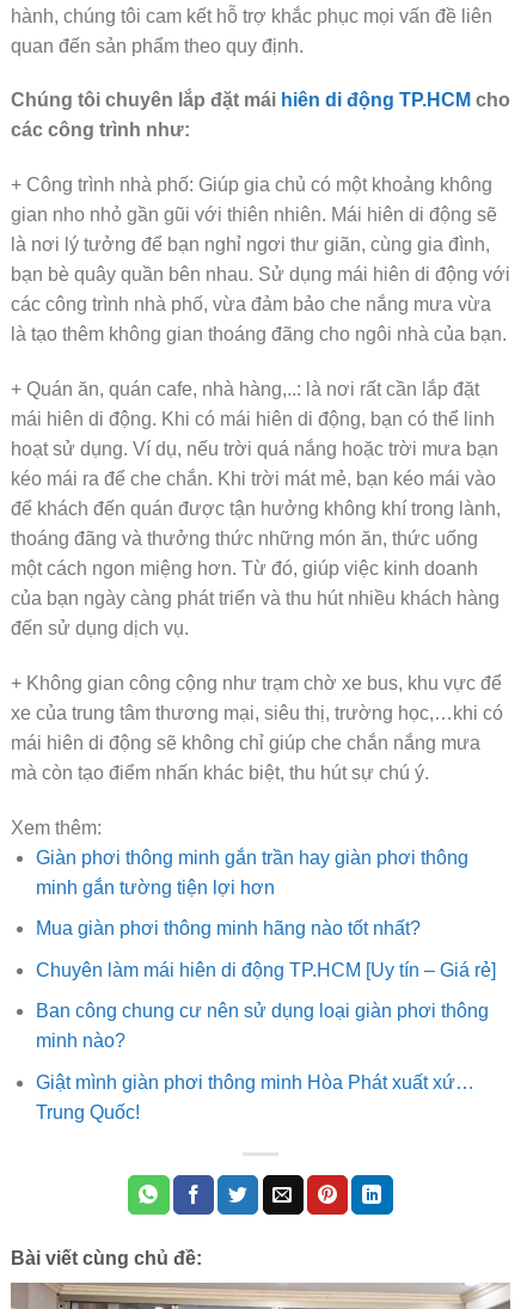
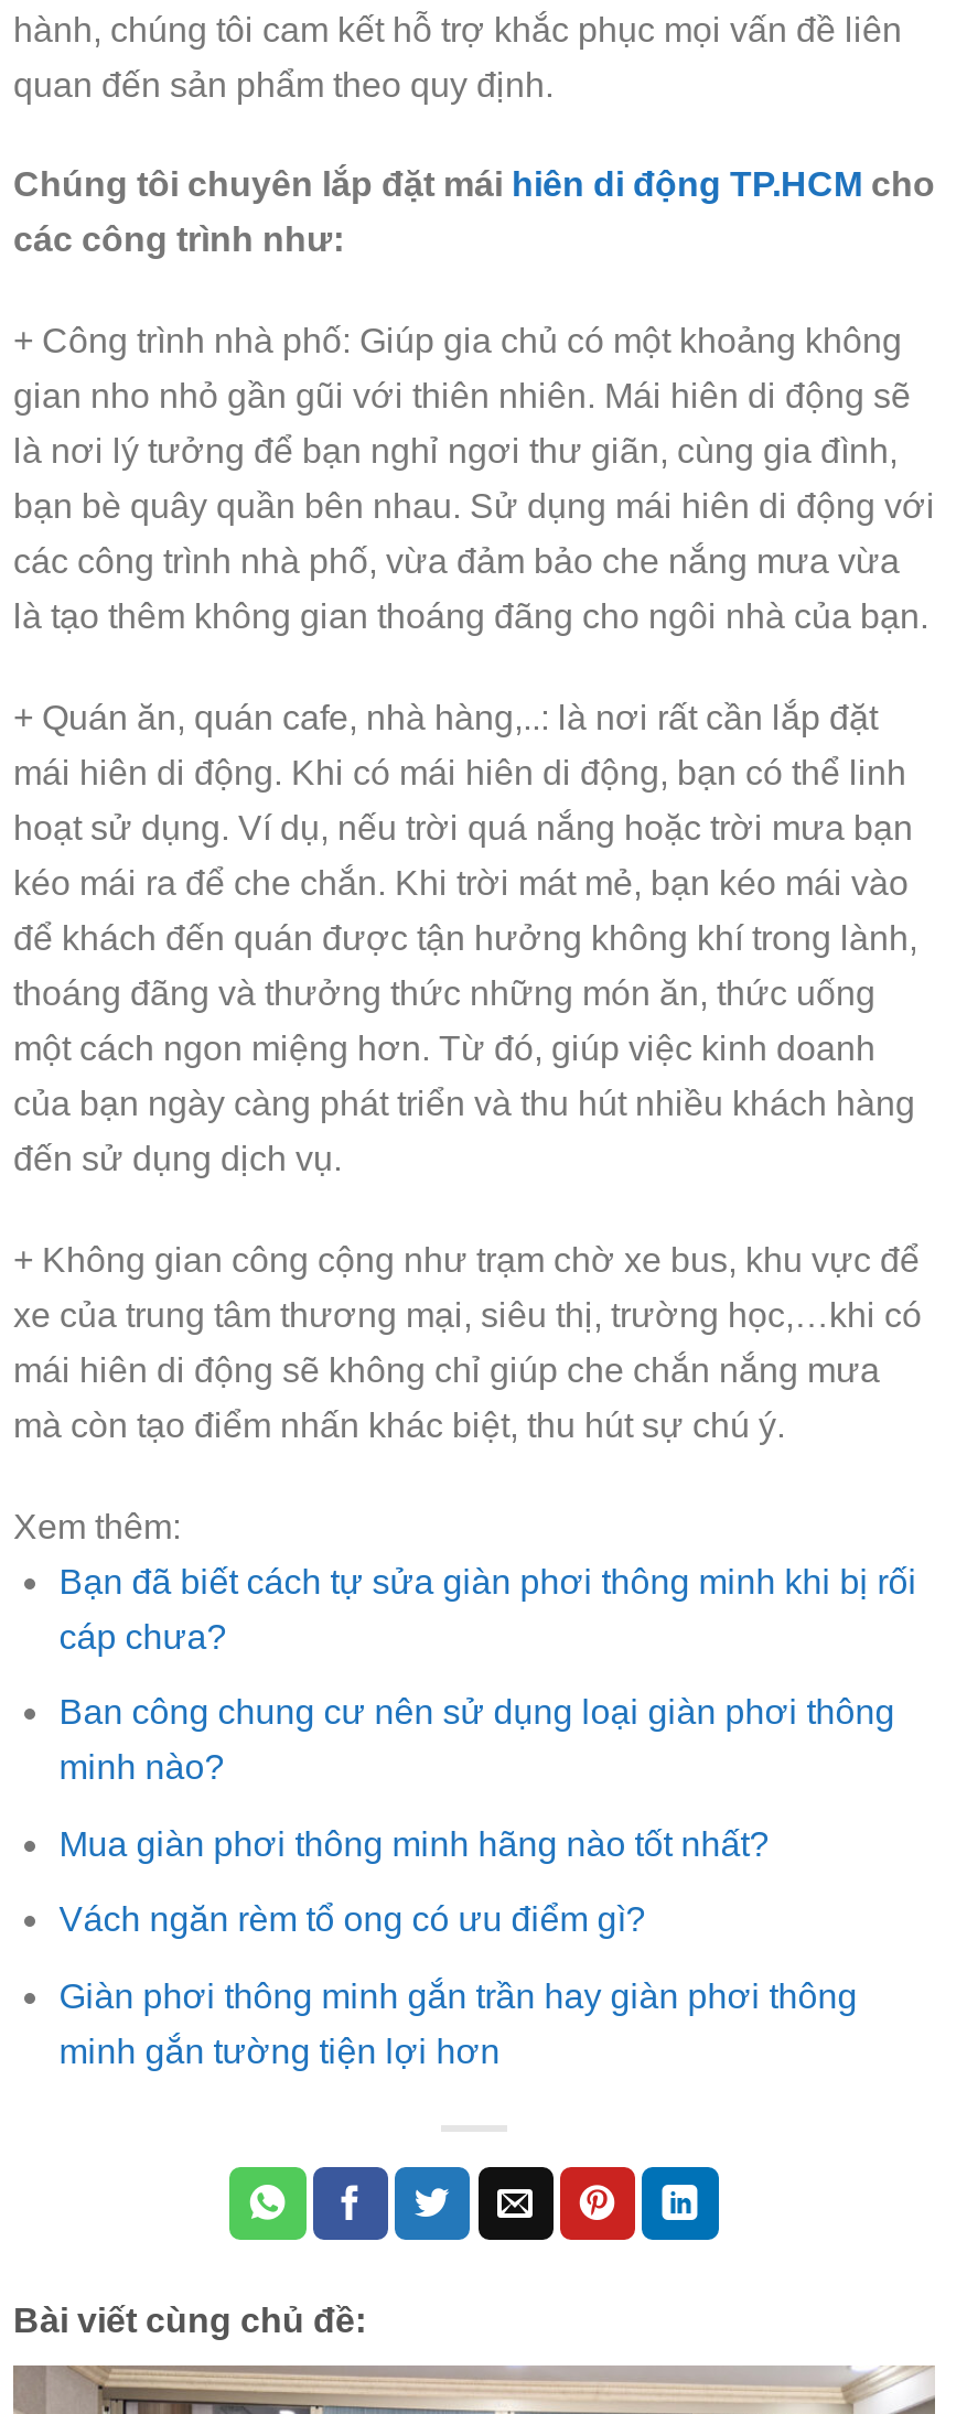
+ Bạn đã biết cách tự sửa giàn phơi thông minh khi bị rối
+ cáp chưa?
+ Vách ngăn rèm tổ ong có ưu điểm gì?

moved down: Giàn phơi thông minh gắn trần hay giàn phơi thông | minh gắn tường tiện lợi hơn

moved up: Mua giàn phơi thông minh hãng nào tốt nhất?

- Chuyên làm mái hiên di động TP.HCM [Uy tín – Giá rẻ]
- Giật mình giàn phơi thông minh Hòa Phát xuất xứ…
- Trung Quốc!

moved up: Ban công chung cư nên sử dụng loại giàn phơi thông | minh nào?
